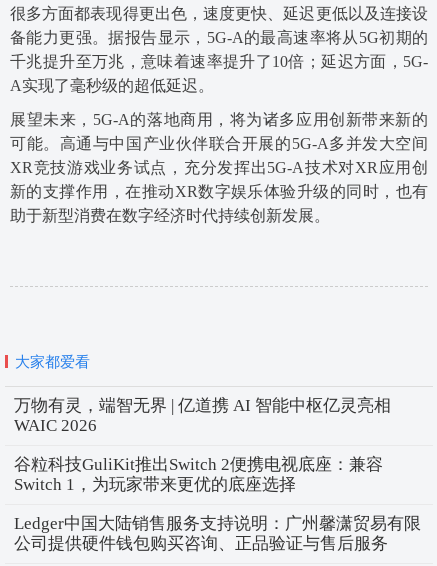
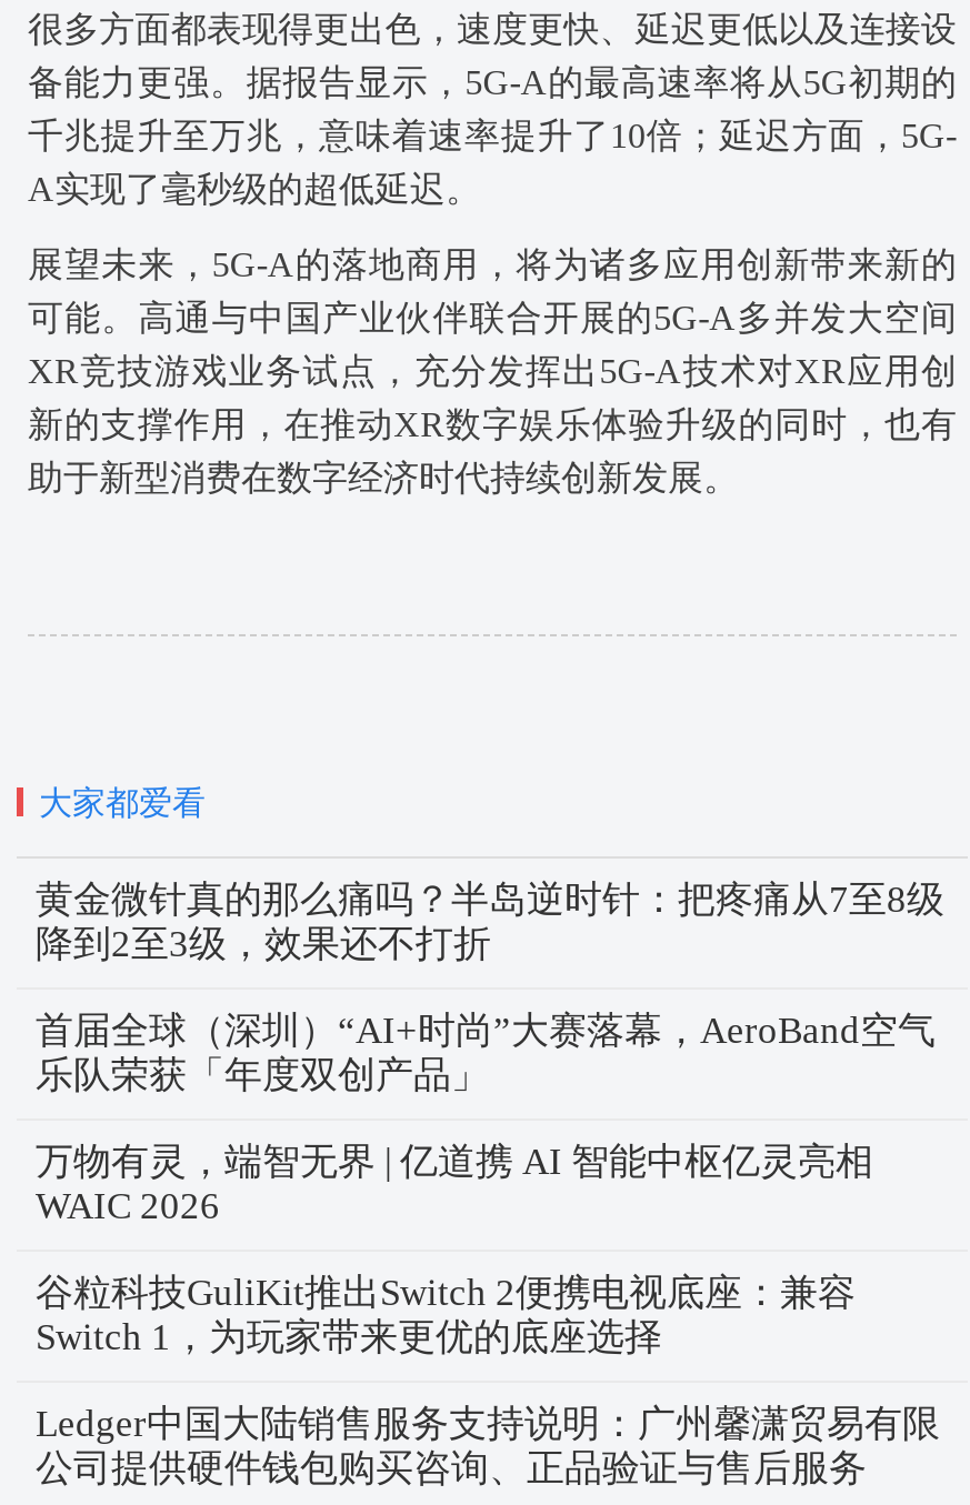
+ 黄金微针真的那么痛吗？半岛逆时针：把疼痛从7至8级
+ 降到2至3级，效果还不打折
+ 首届全球（深圳）“AI+时尚”大赛落幕，AeroBand空气
+ 乐队荣获「年度双创产品」
